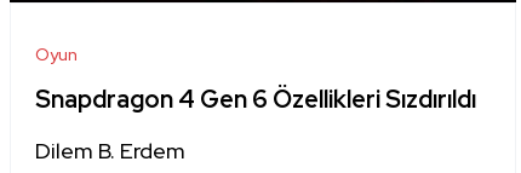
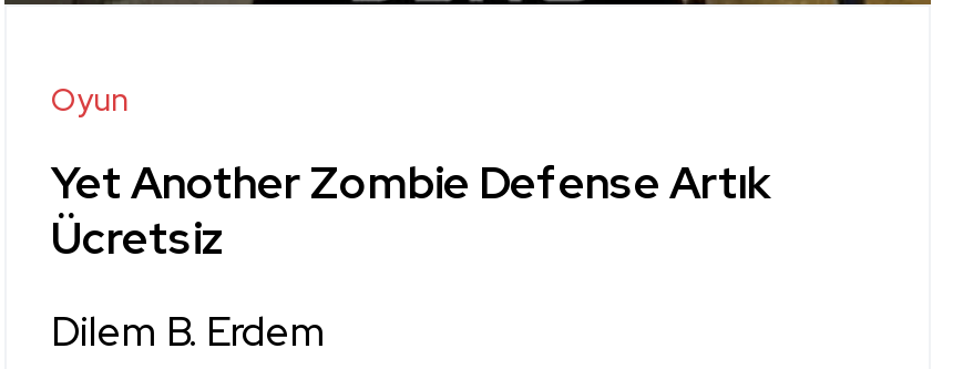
- Snapdragon 4 Gen 6 Özellikleri Sızdırıldı
+ Yet Another Zombie Defense Artık
+ Ücretsiz
